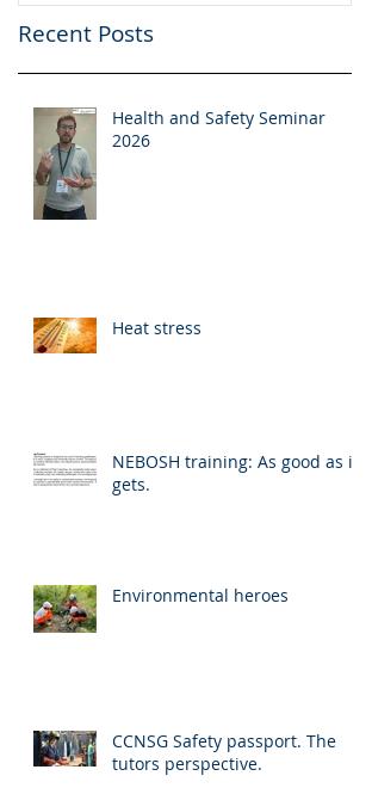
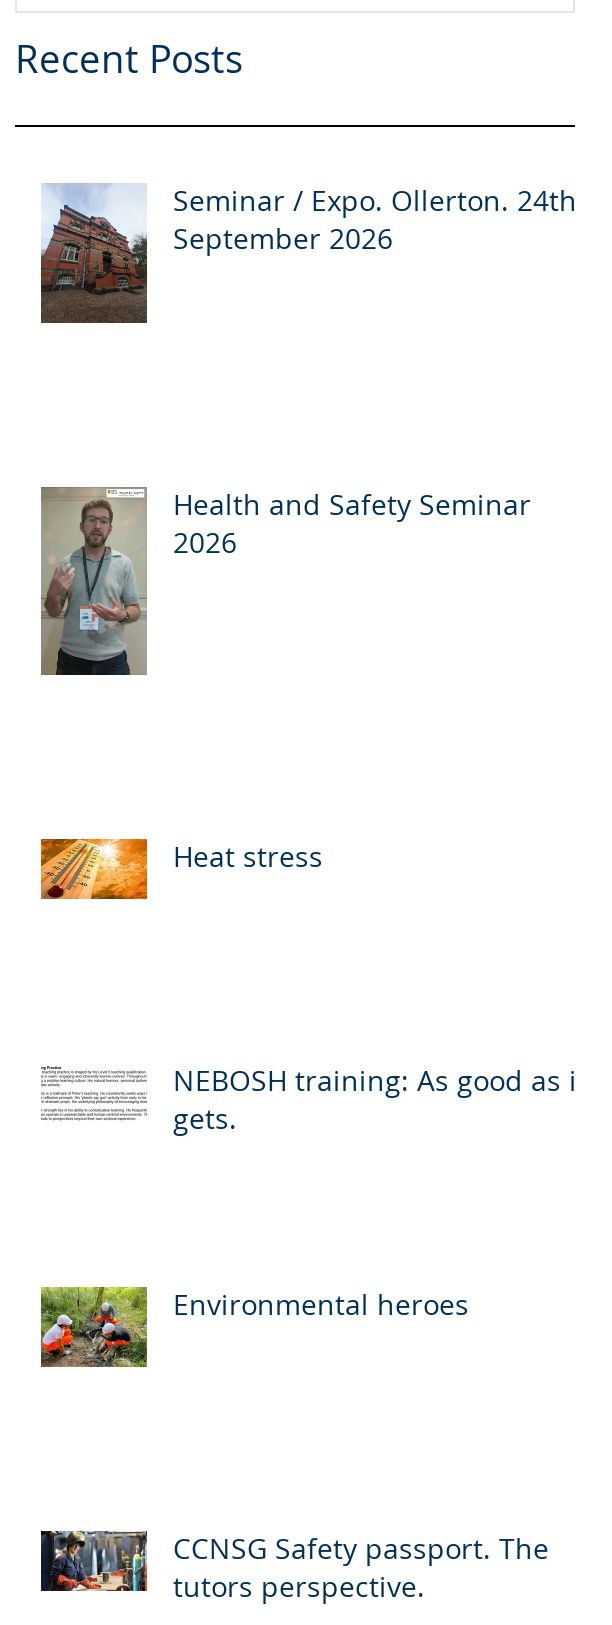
+ [image]
+ Seminar / Expo. Ollerton. 24th
+ September 2026
